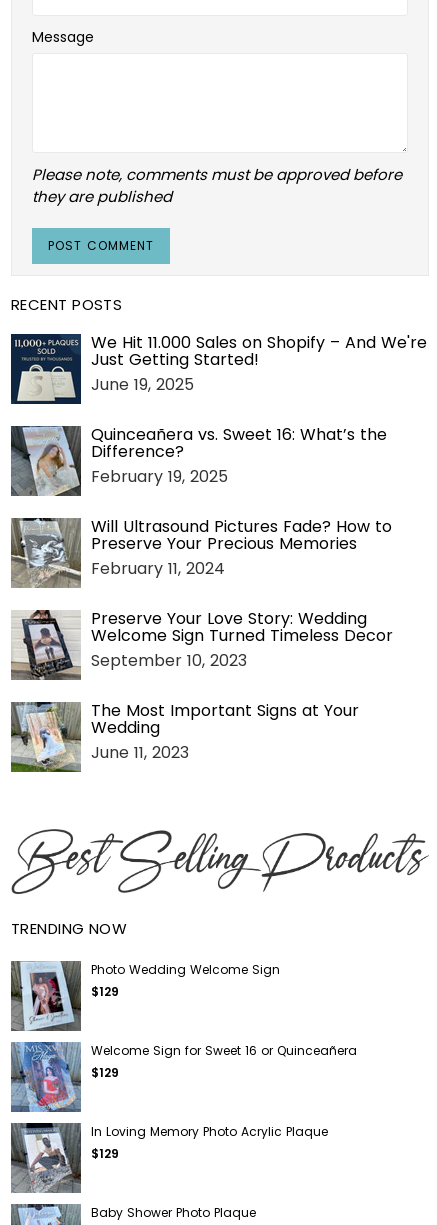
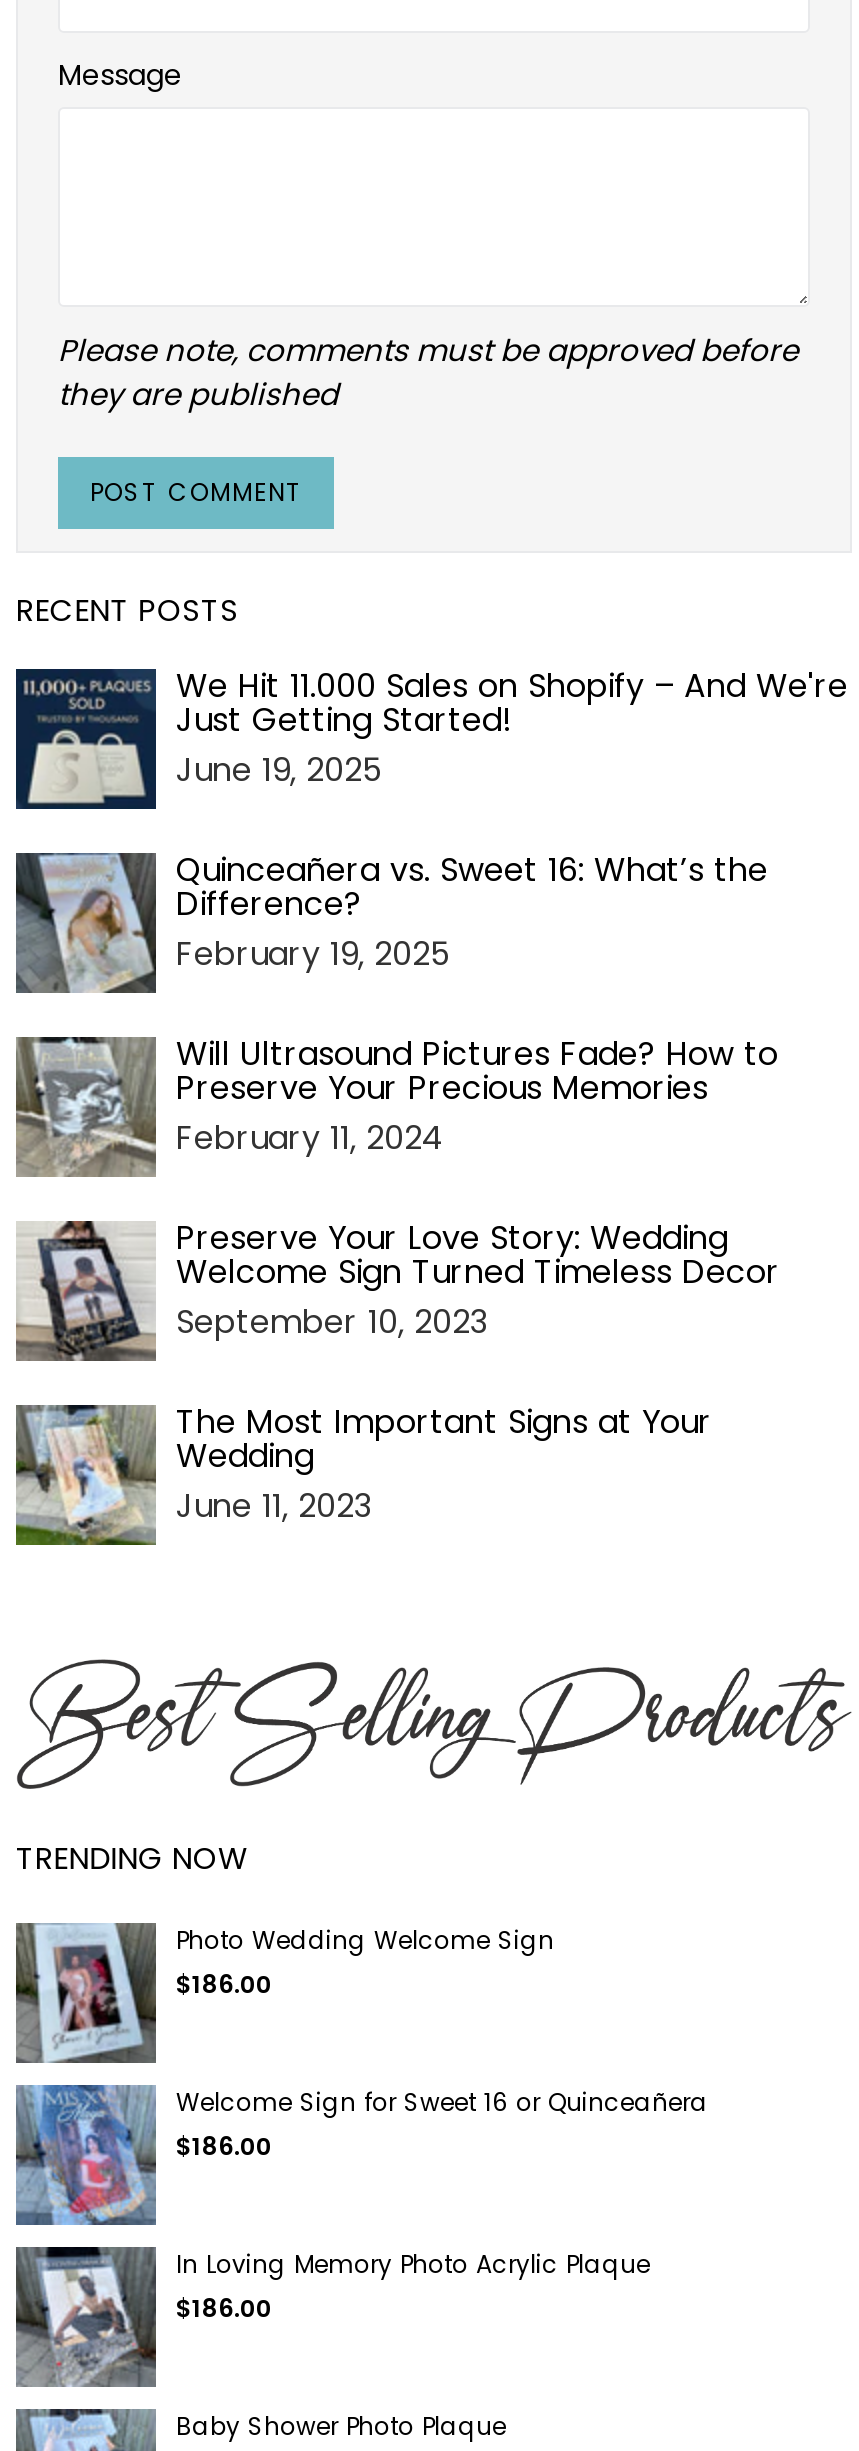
- $129
+ $186.00

- $129
+ $186.00

- $129
+ $186.00
